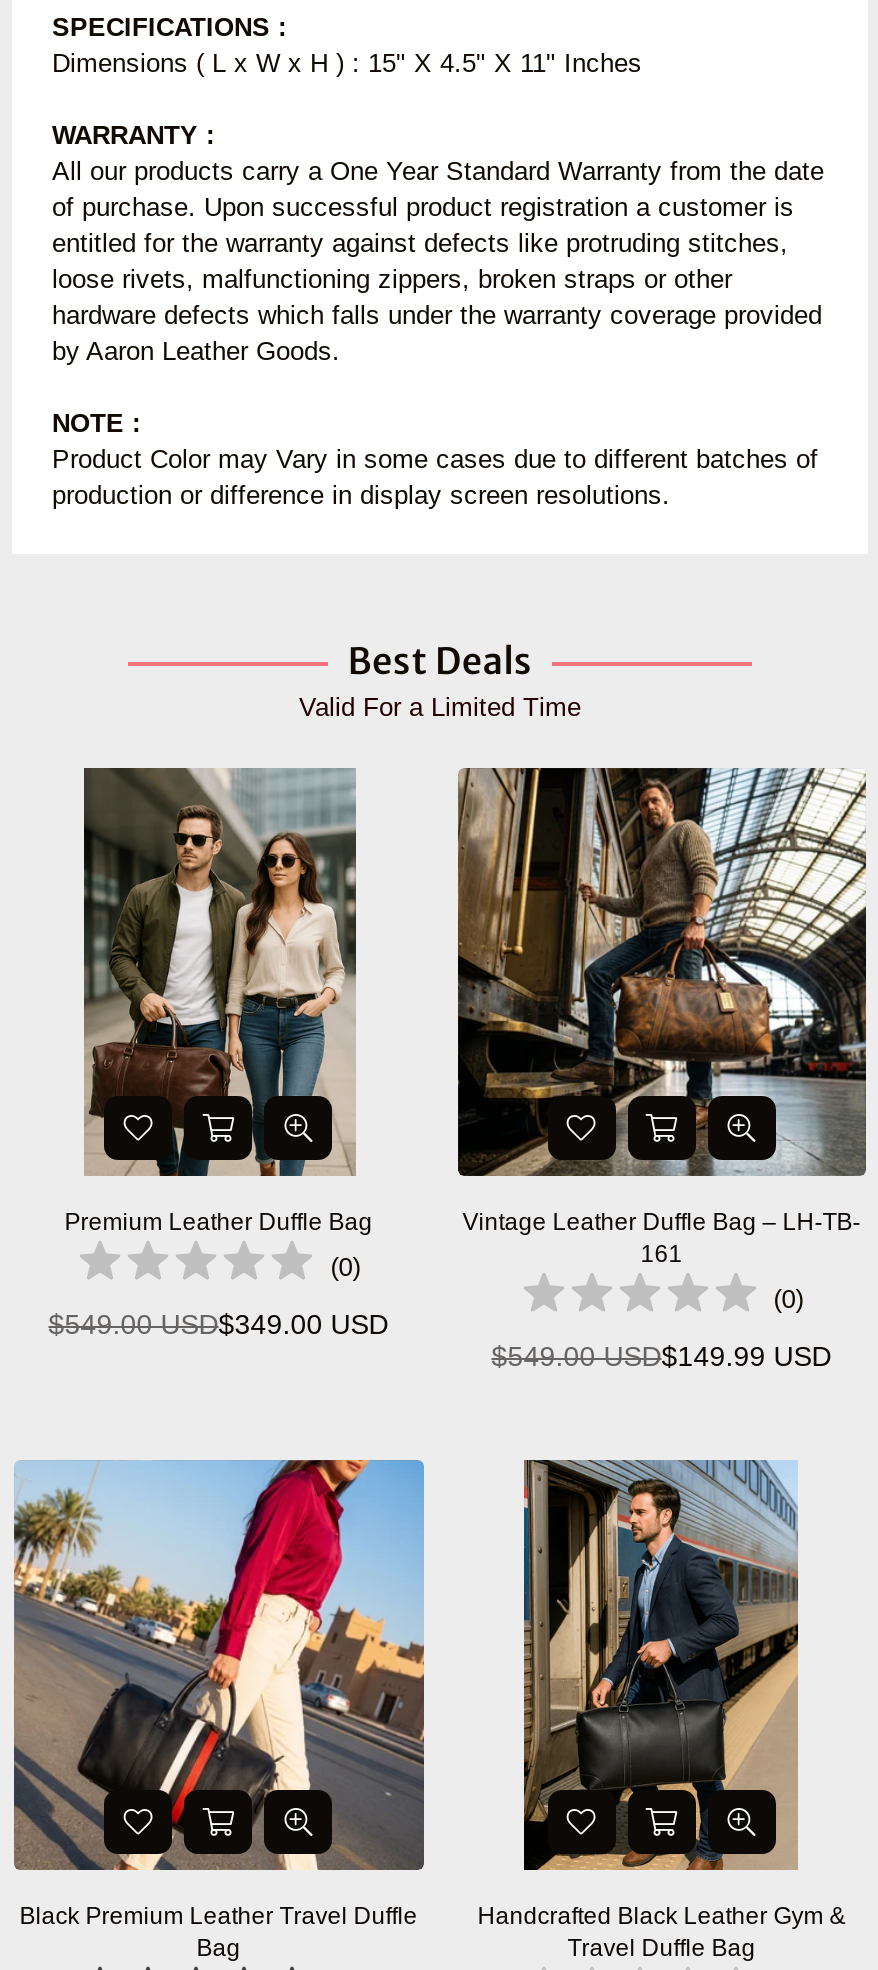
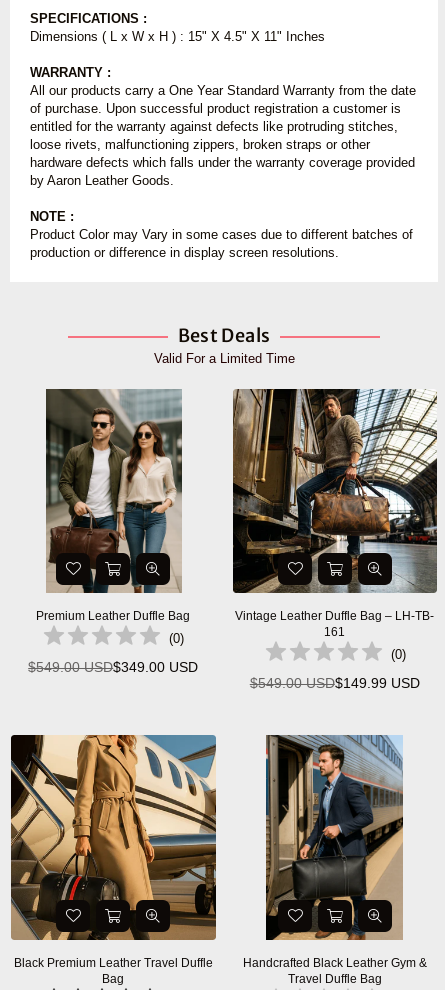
- [image]
+ [image]
